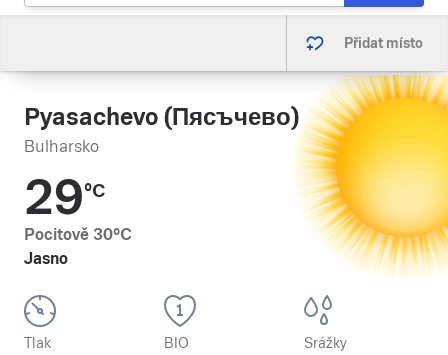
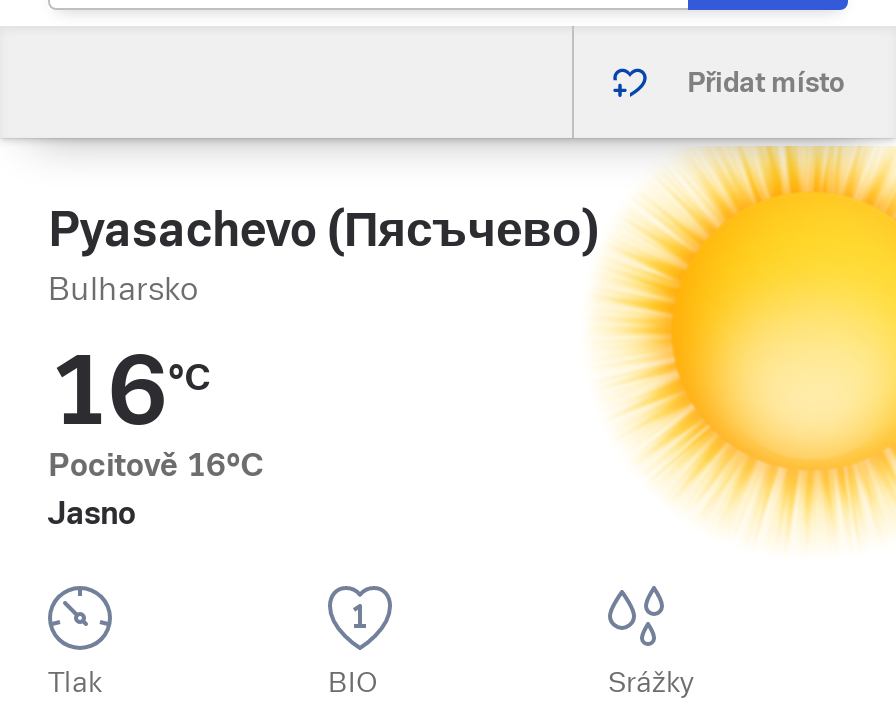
- 29°C
+ 16°C

- Pocitově 30°C
+ Pocitově 16°C
